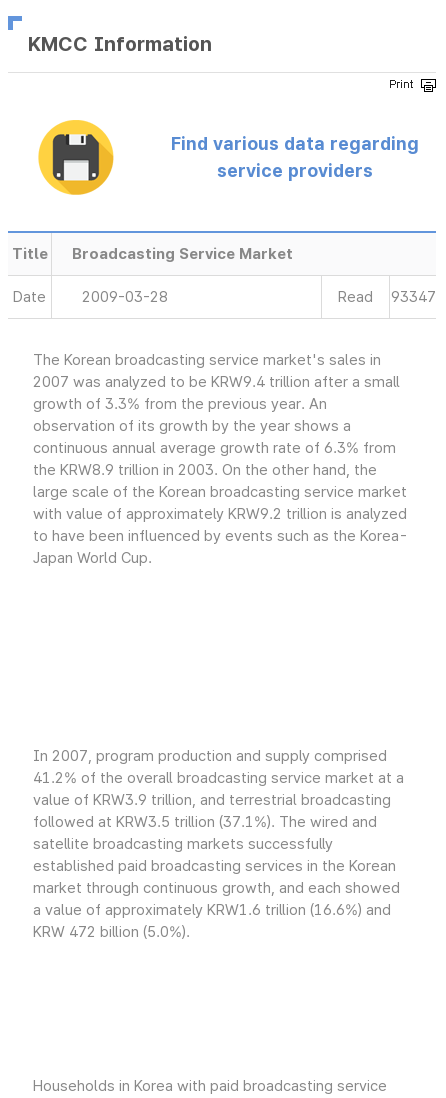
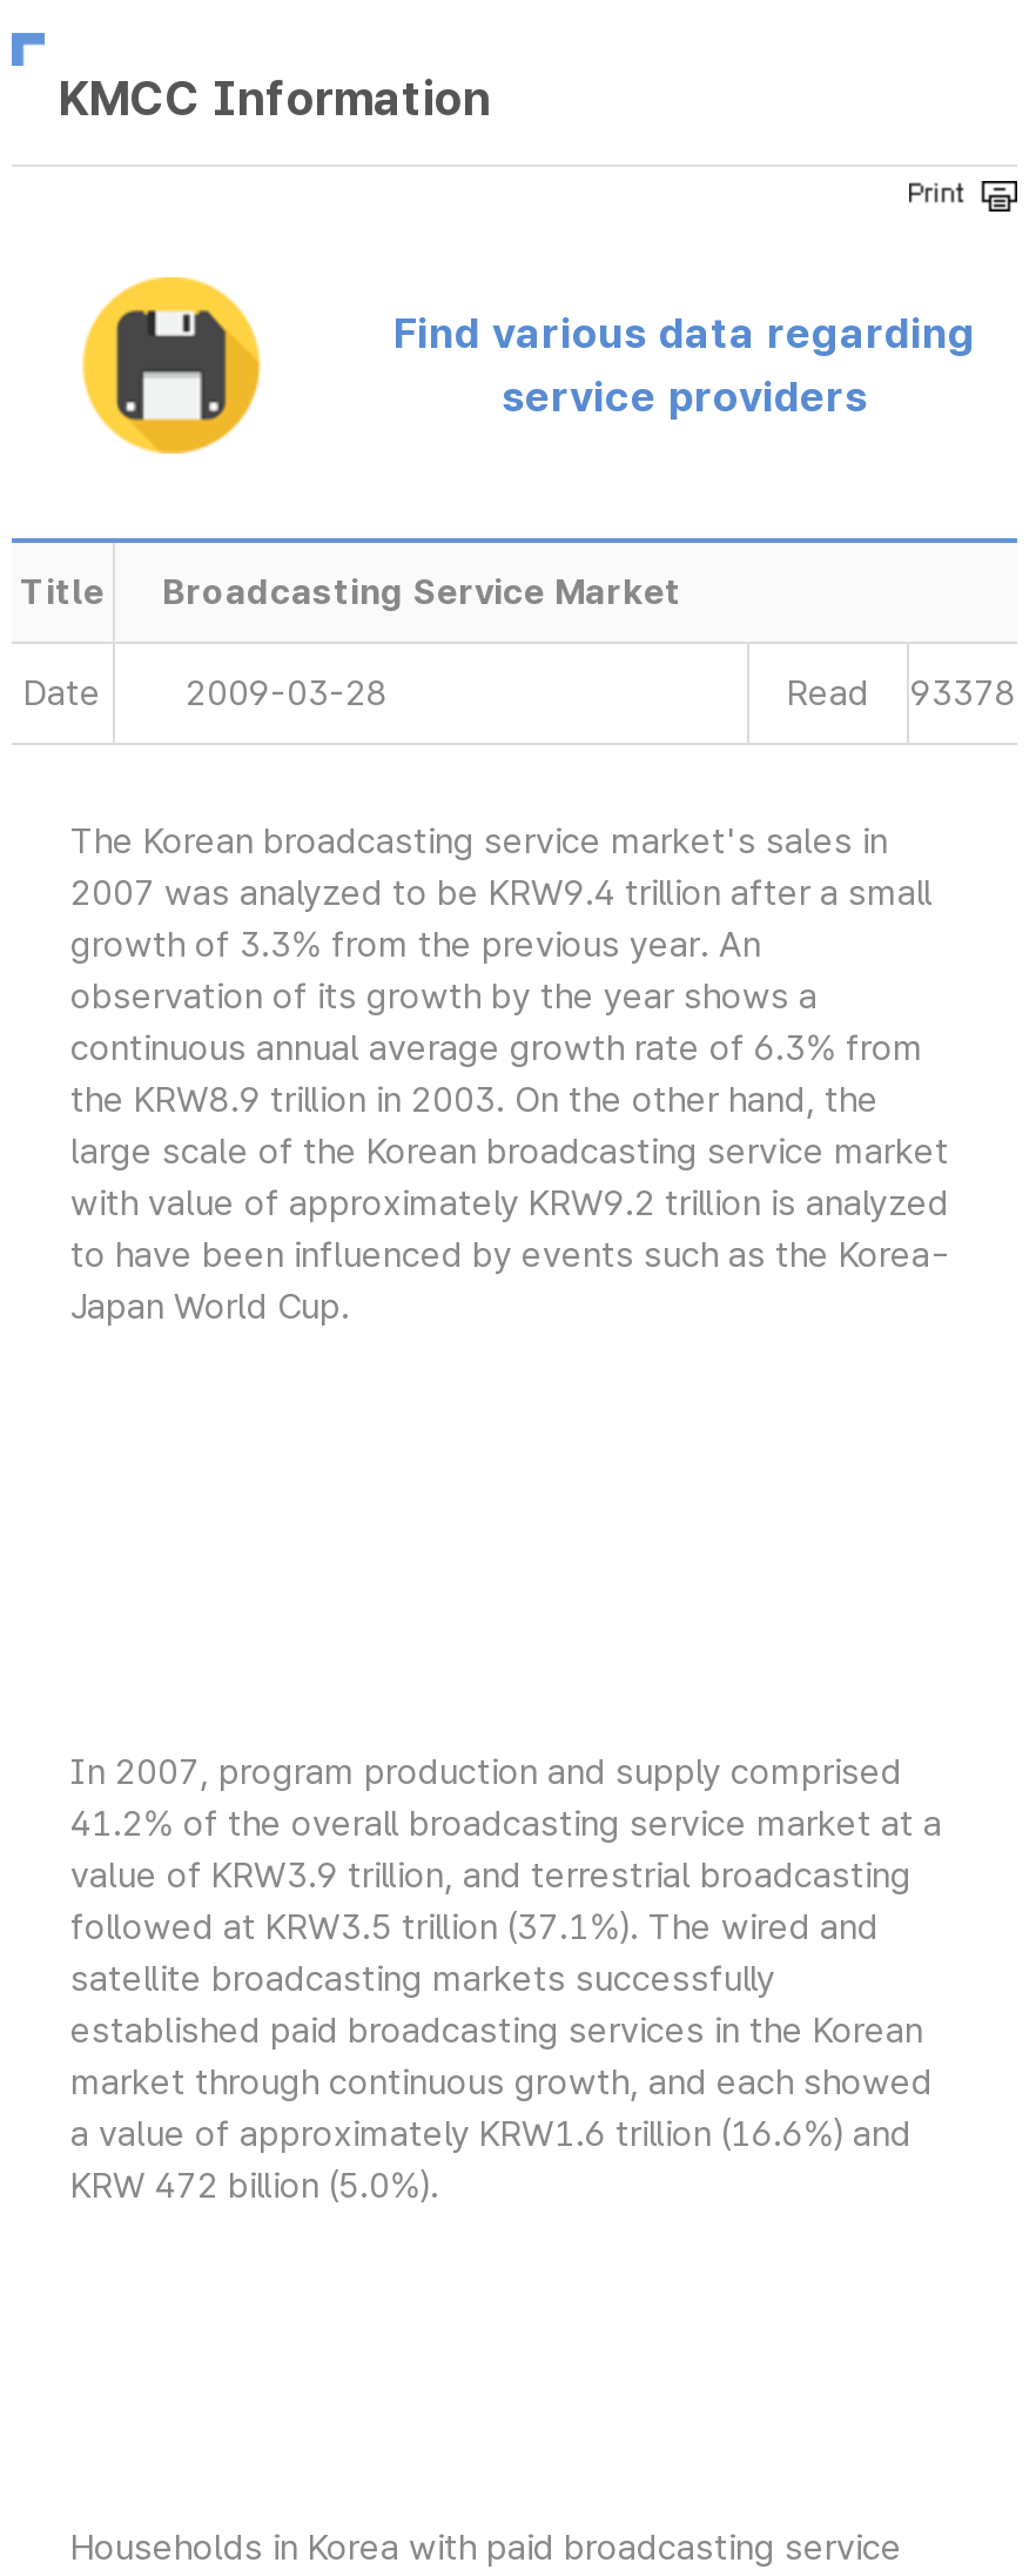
- Read 93347
+ Read 93378
